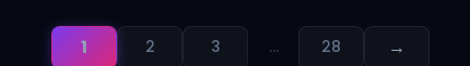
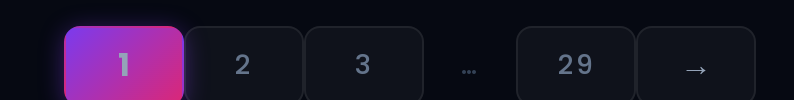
- 28
+ 29
